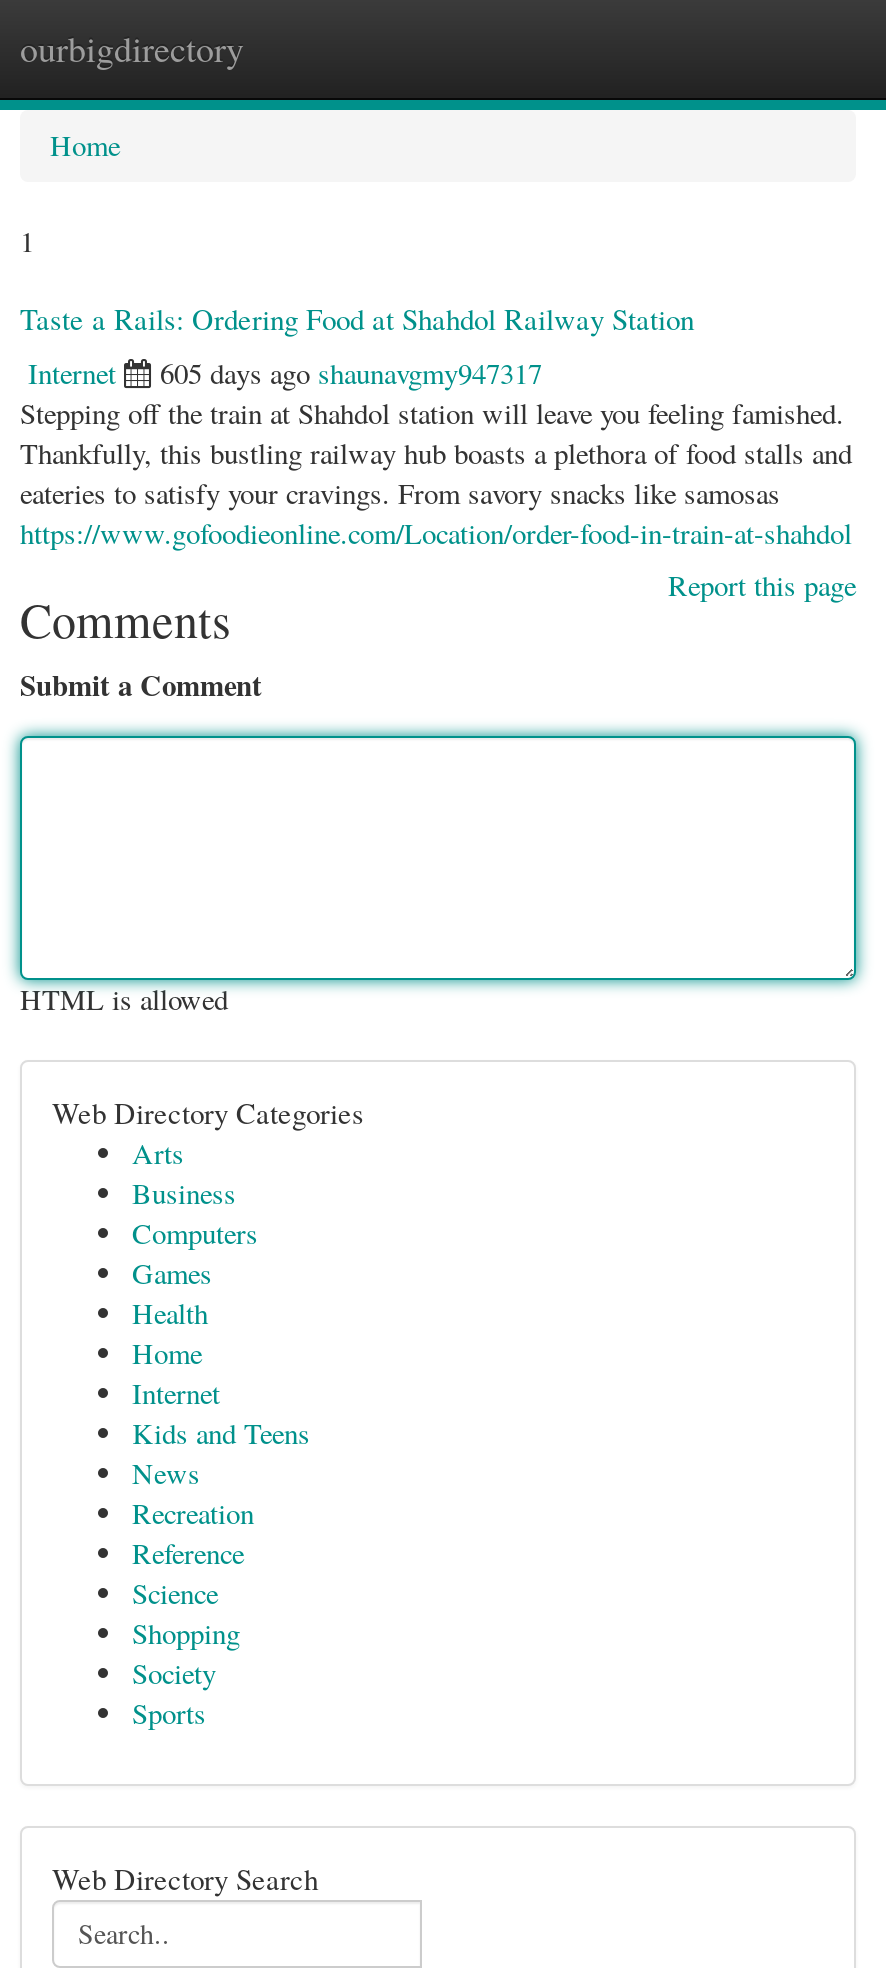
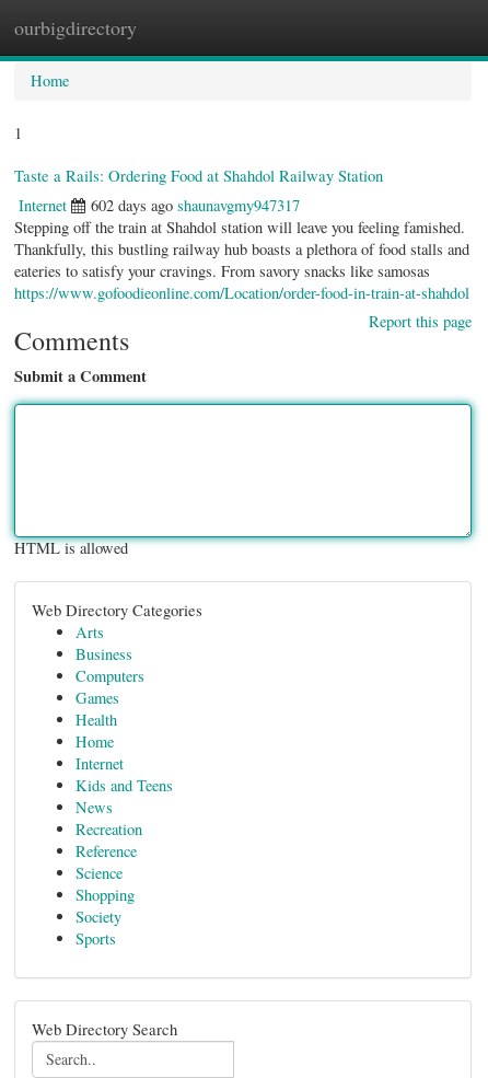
- 605 days ago shaunavgmy947317
+ 602 days ago shaunavgmy947317
